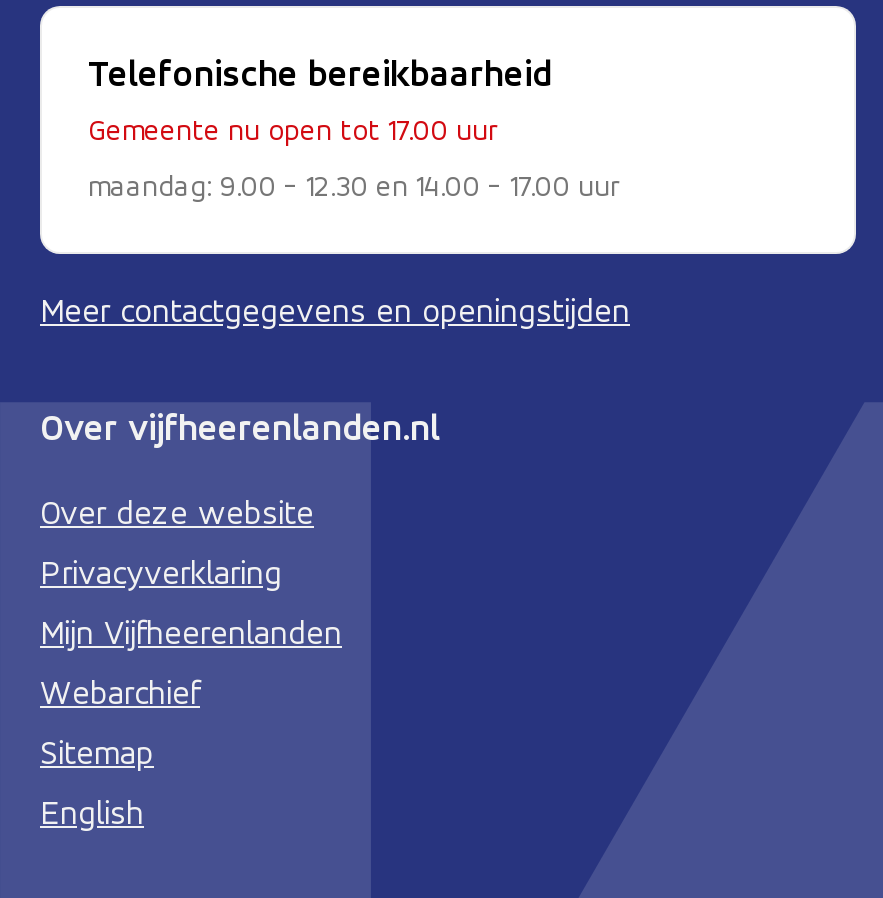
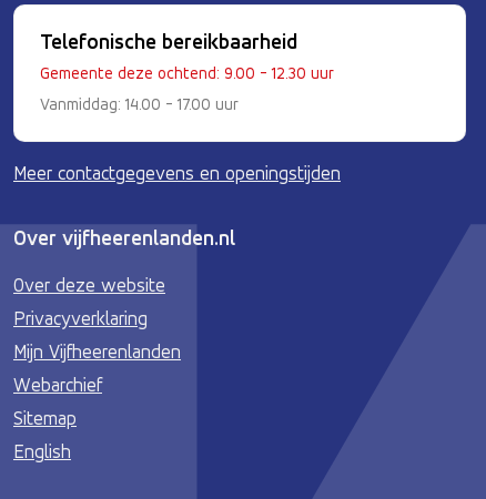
- Gemeente nu open tot 17.00 uur
+ Gemeente deze ochtend: 9.00 - 12.30 uur

- maandag: 9.00 - 12.30 en 14.00 - 17.00 uur
+ Vanmiddag: 14.00 - 17.00 uur
